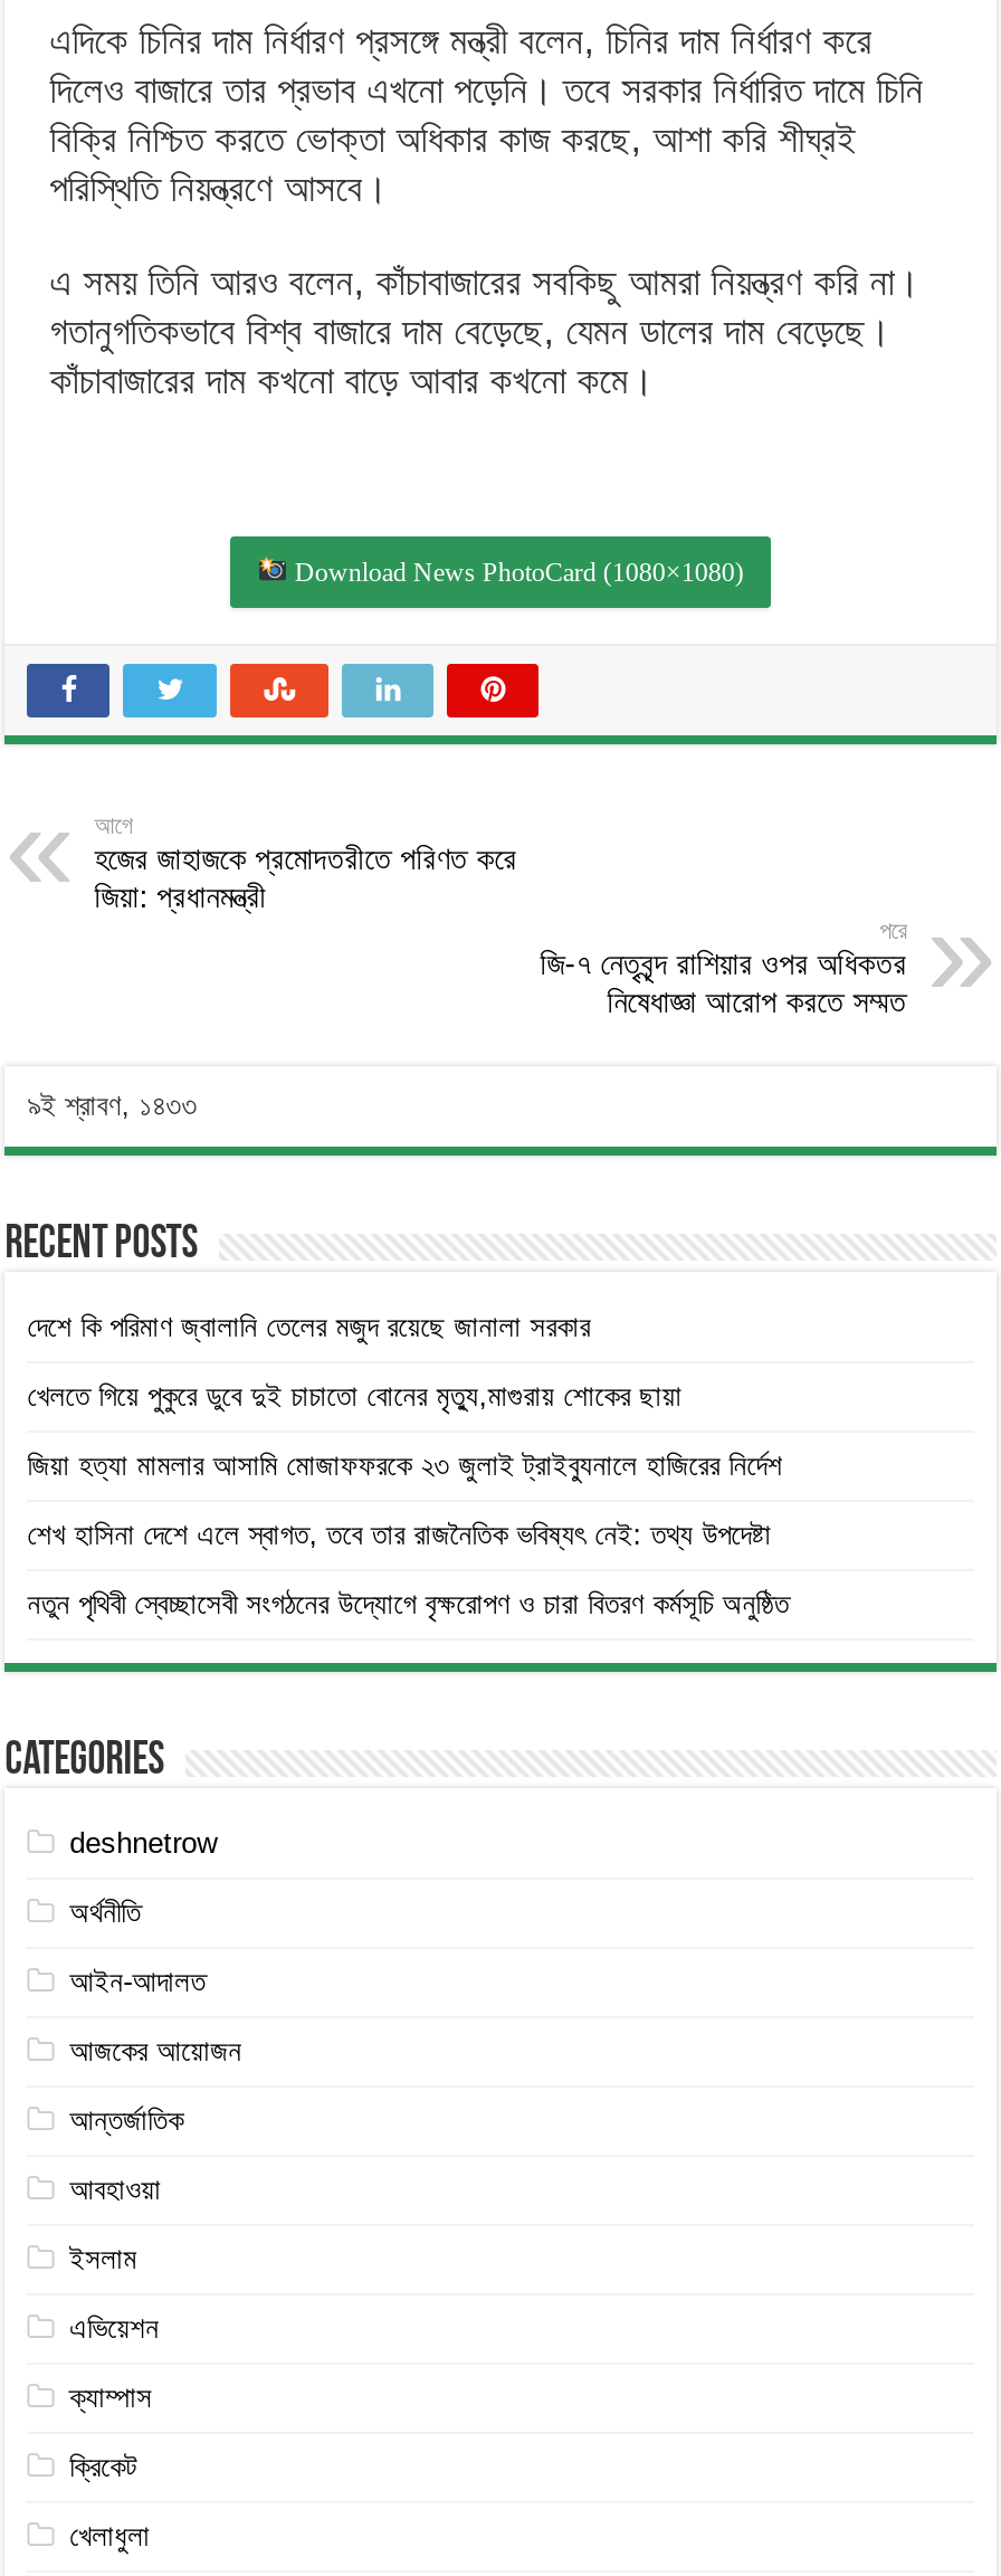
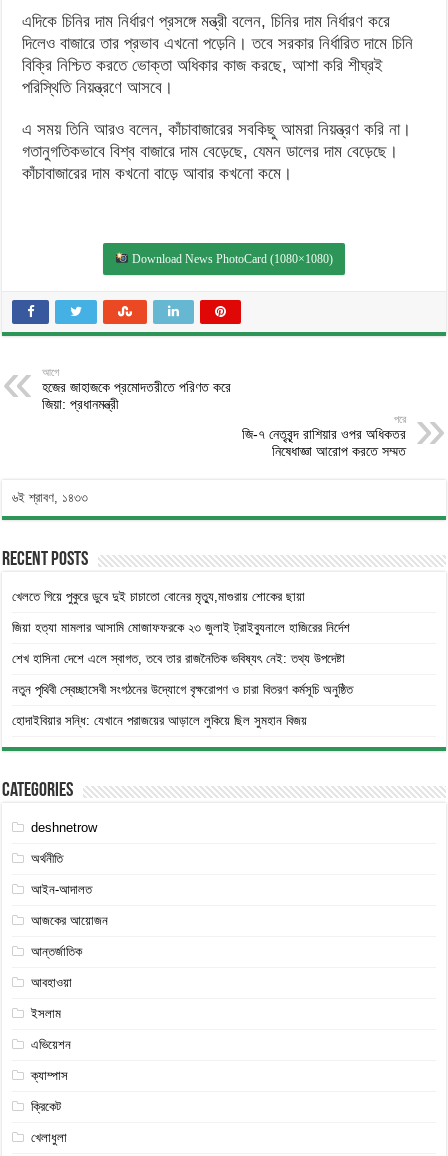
- ৯ই শ্রাবণ, ১৪৩৩
+ ৬ই শ্রাবণ, ১৪৩৩

- দেশে কি পরিমাণ জ্বালানি তেলের মজুদ রয়েছে জানালা সরকার

moved up: খেলতে গিয়ে পুকুরে ডুবে দুই চাচাতো বোনের মৃত্যু,মাগুরায় শোকের ছায়া | জিয়া হত্যা মামলার আসামি মোজাফফরকে ২৩ জুলাই ট্রাইব্যুনালে হাজিরের নির্দেশ | শেখ হাসিনা দেশে এলে স্বাগত, তবে তার রাজনৈতিক ভবিষ্যৎ নেই: তথ্য উপদেষ্টা | নতুন পৃথিবী স্বেচ্ছাসেবী সংগঠনের উদ্যোগে বৃক্ষরোপণ ও চারা বিতরণ কর্মসূচি অনুষ্ঠিত

+ হোদাইবিয়ার সন্ধি: যেখানে পরাজয়ের আড়ালে লুকিয়ে ছিল সুমহান বিজয়
